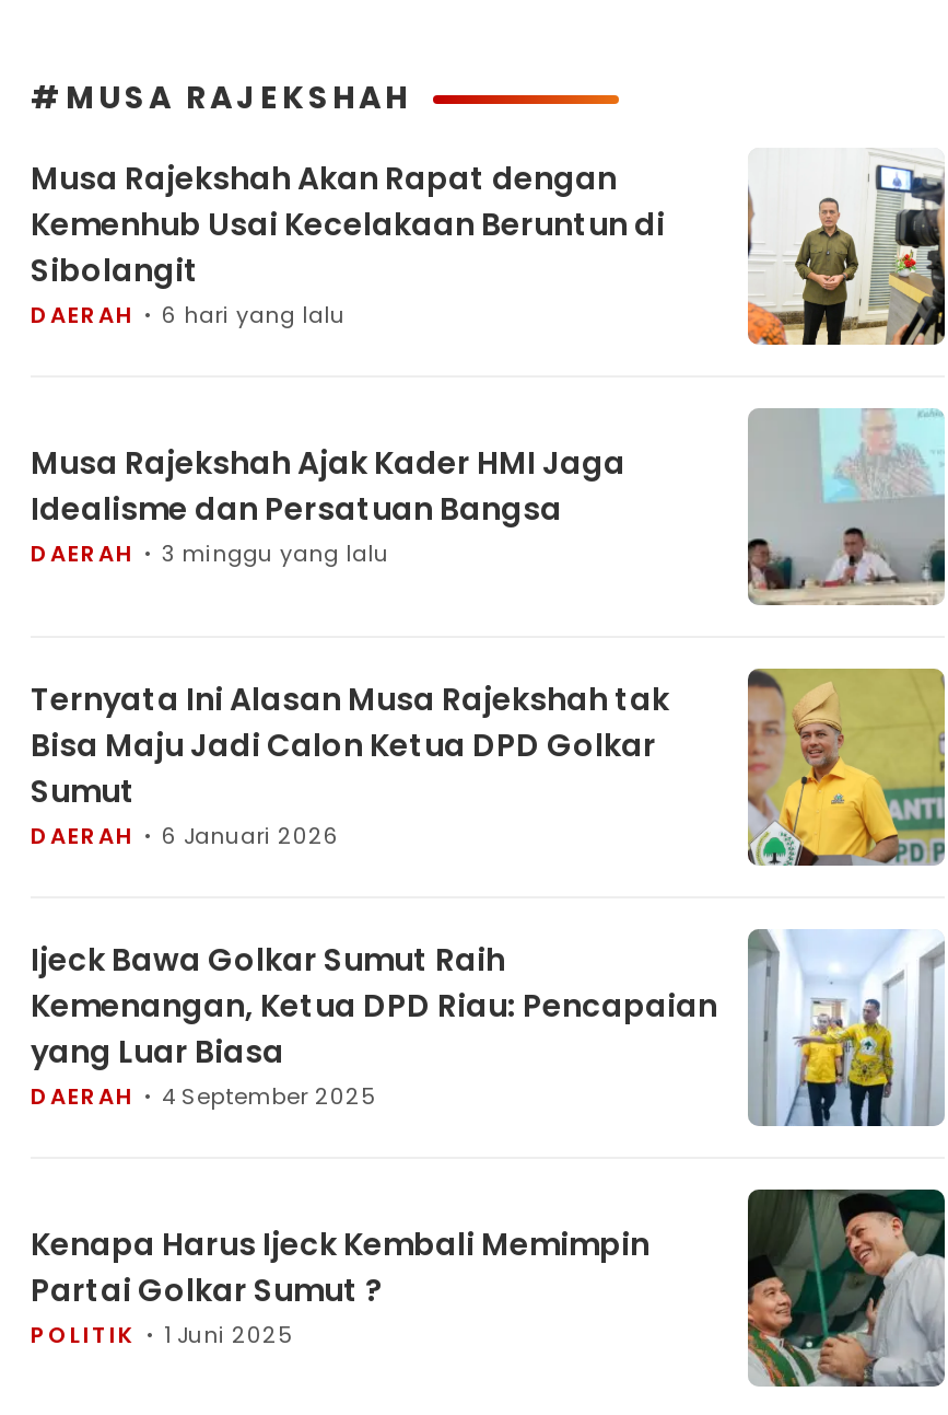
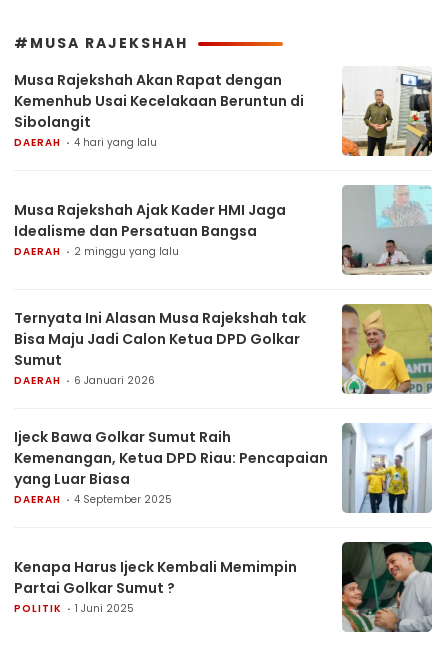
- 6 hari yang lalu
+ 4 hari yang lalu

- 3 minggu yang lalu
+ 2 minggu yang lalu
